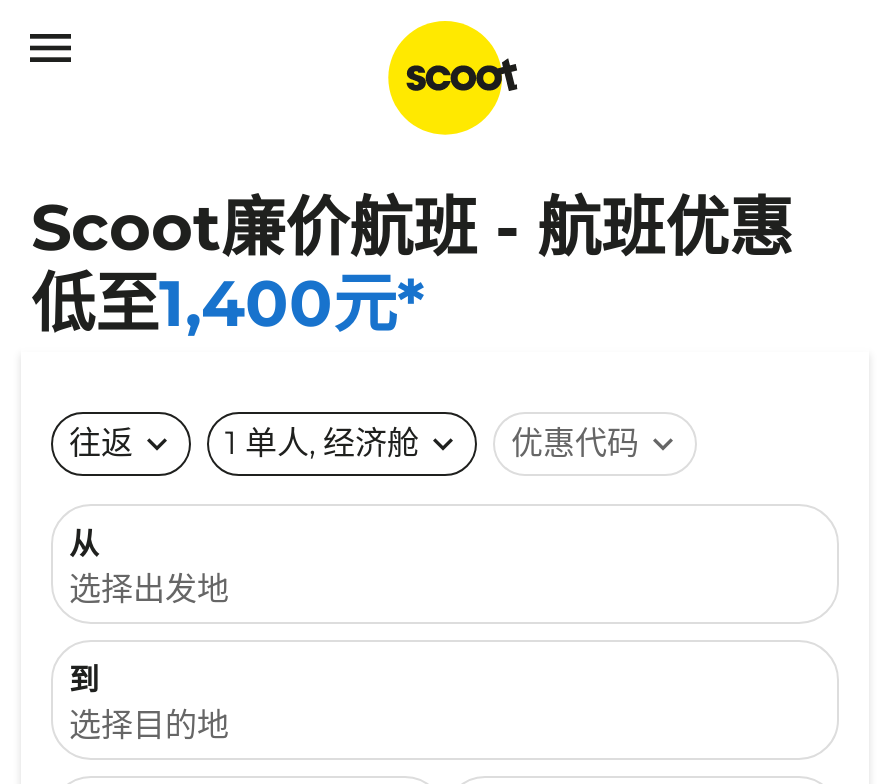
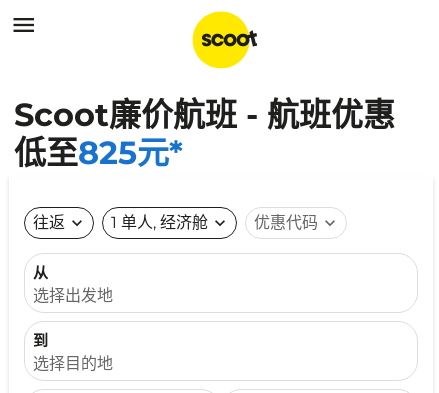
- 低至1,400元*
+ 低至825元*
